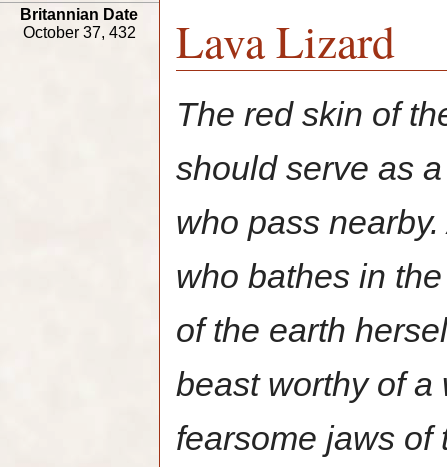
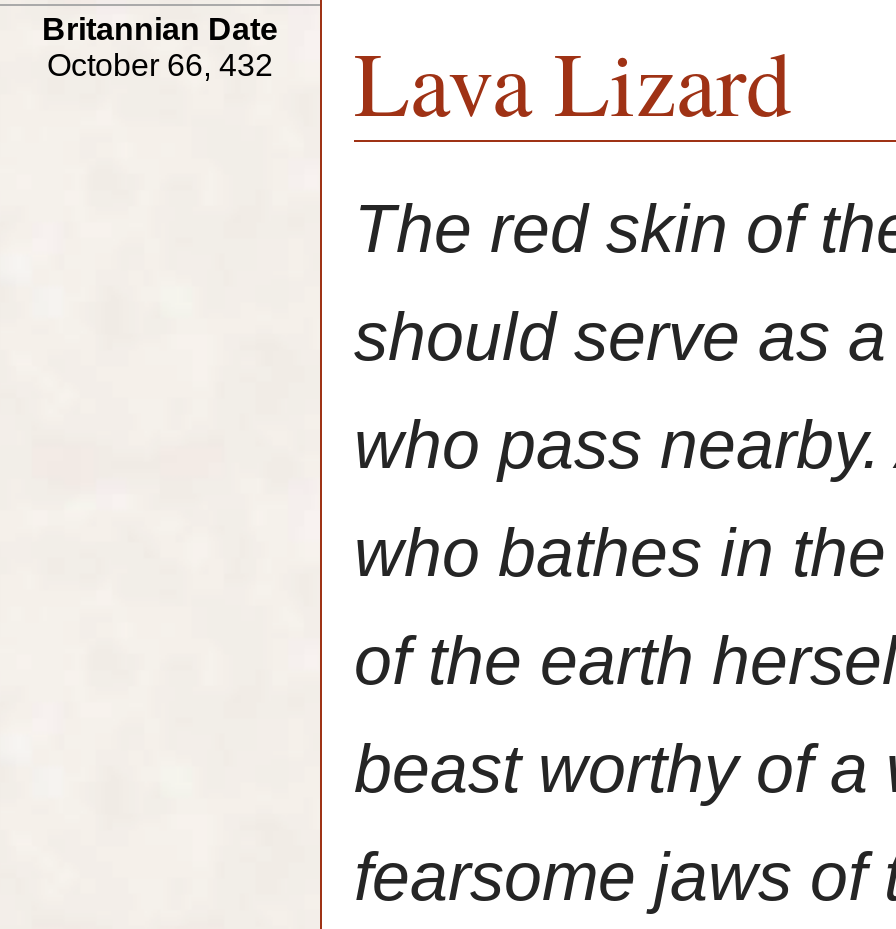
- October 37, 432
+ October 66, 432
